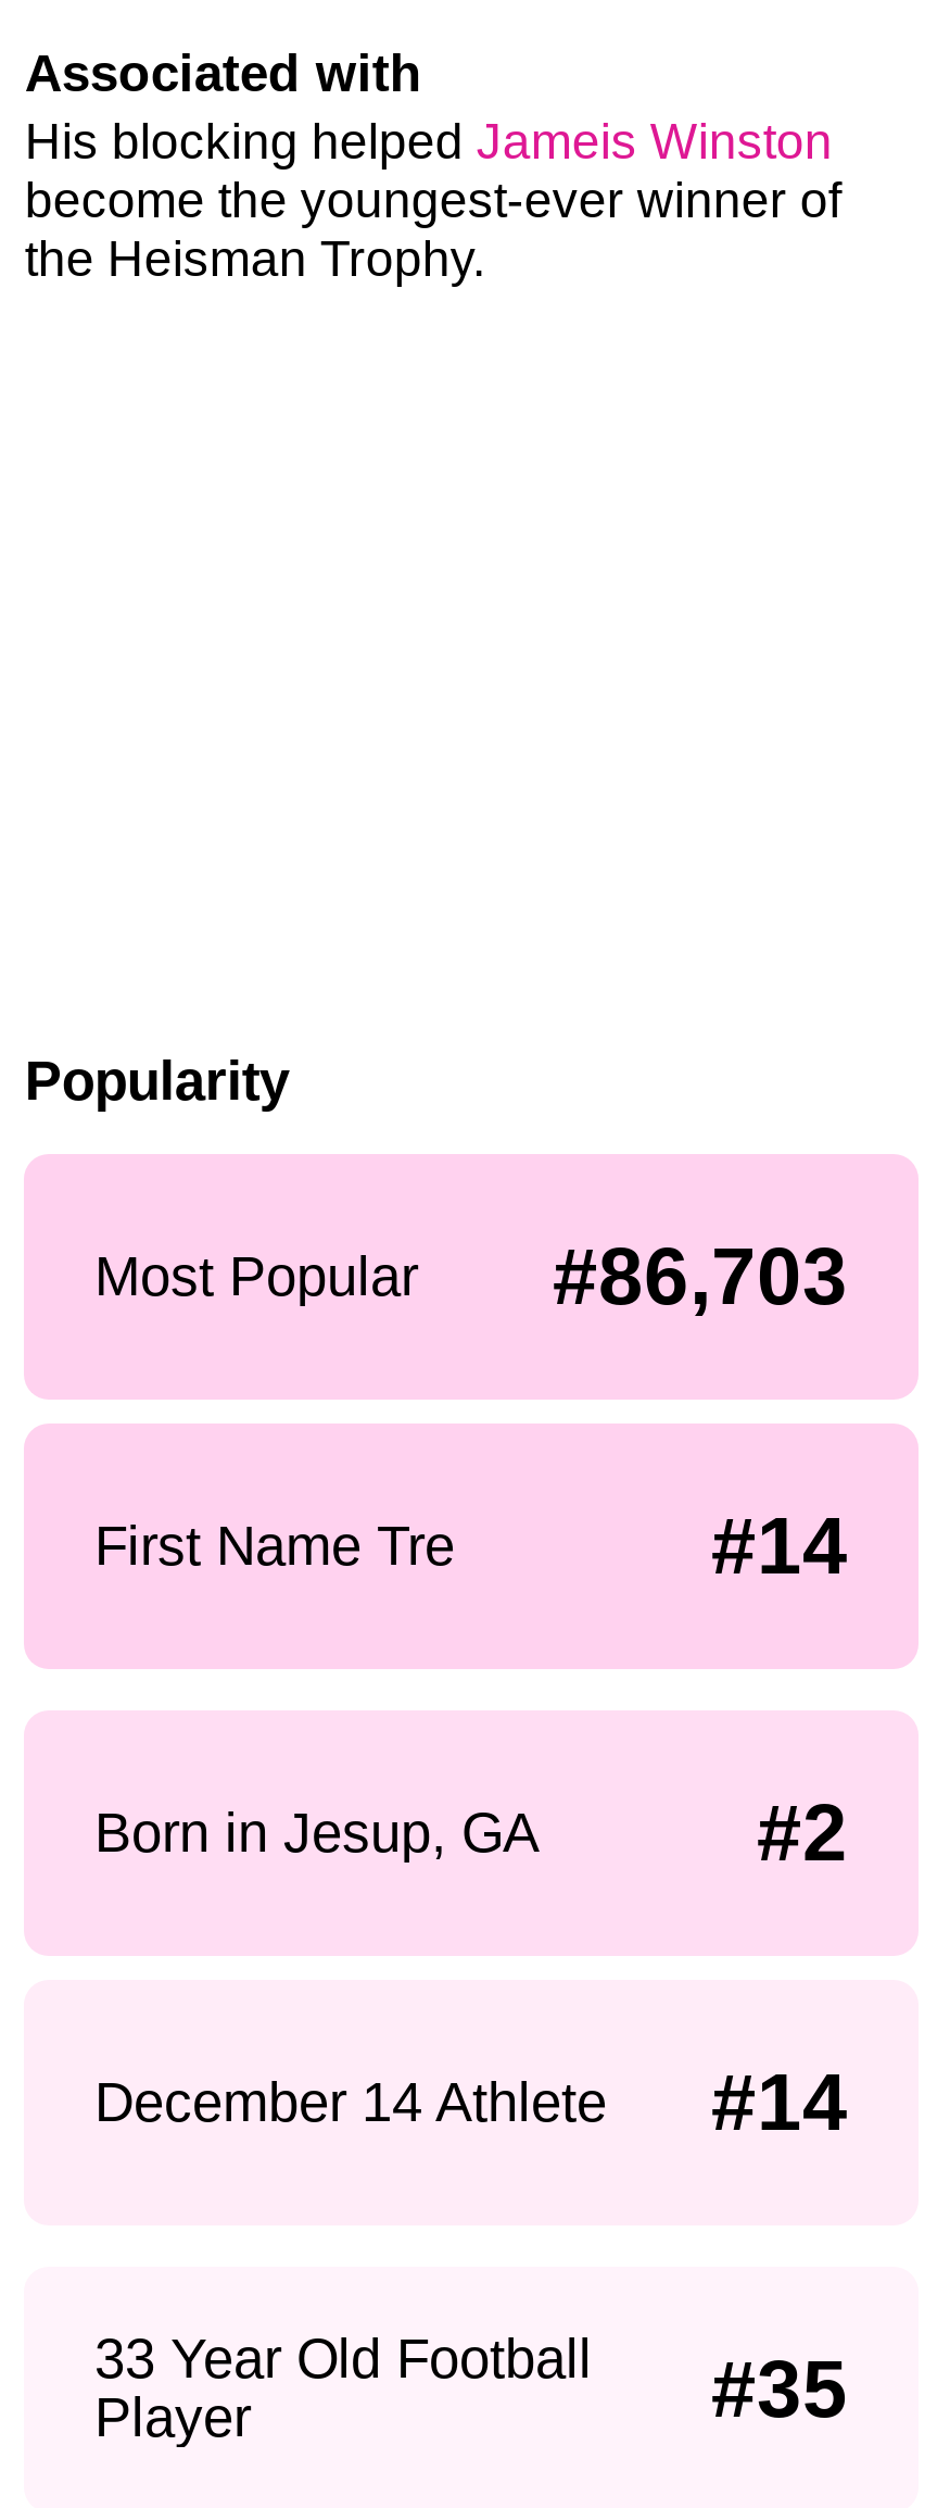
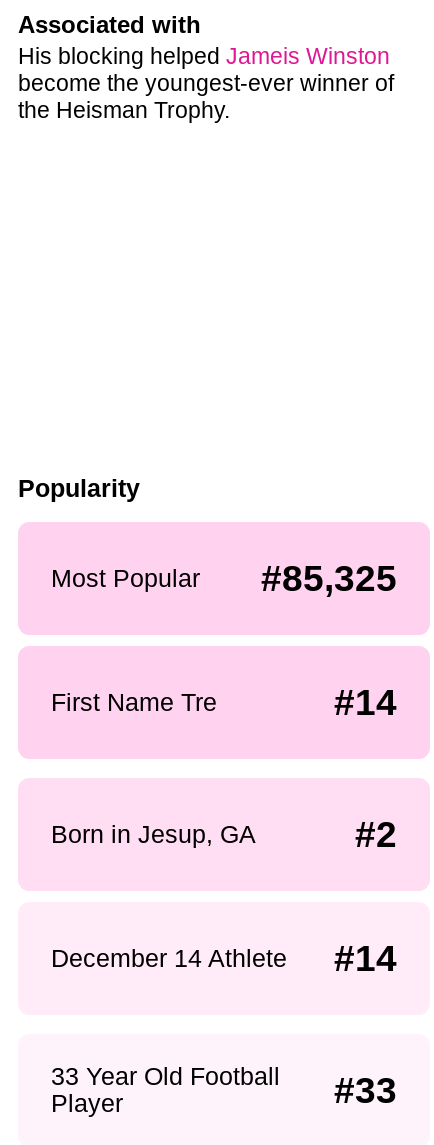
- #86,703
+ #85,325

- 33 Year Old Football #35
+ 33 Year Old Football #33
